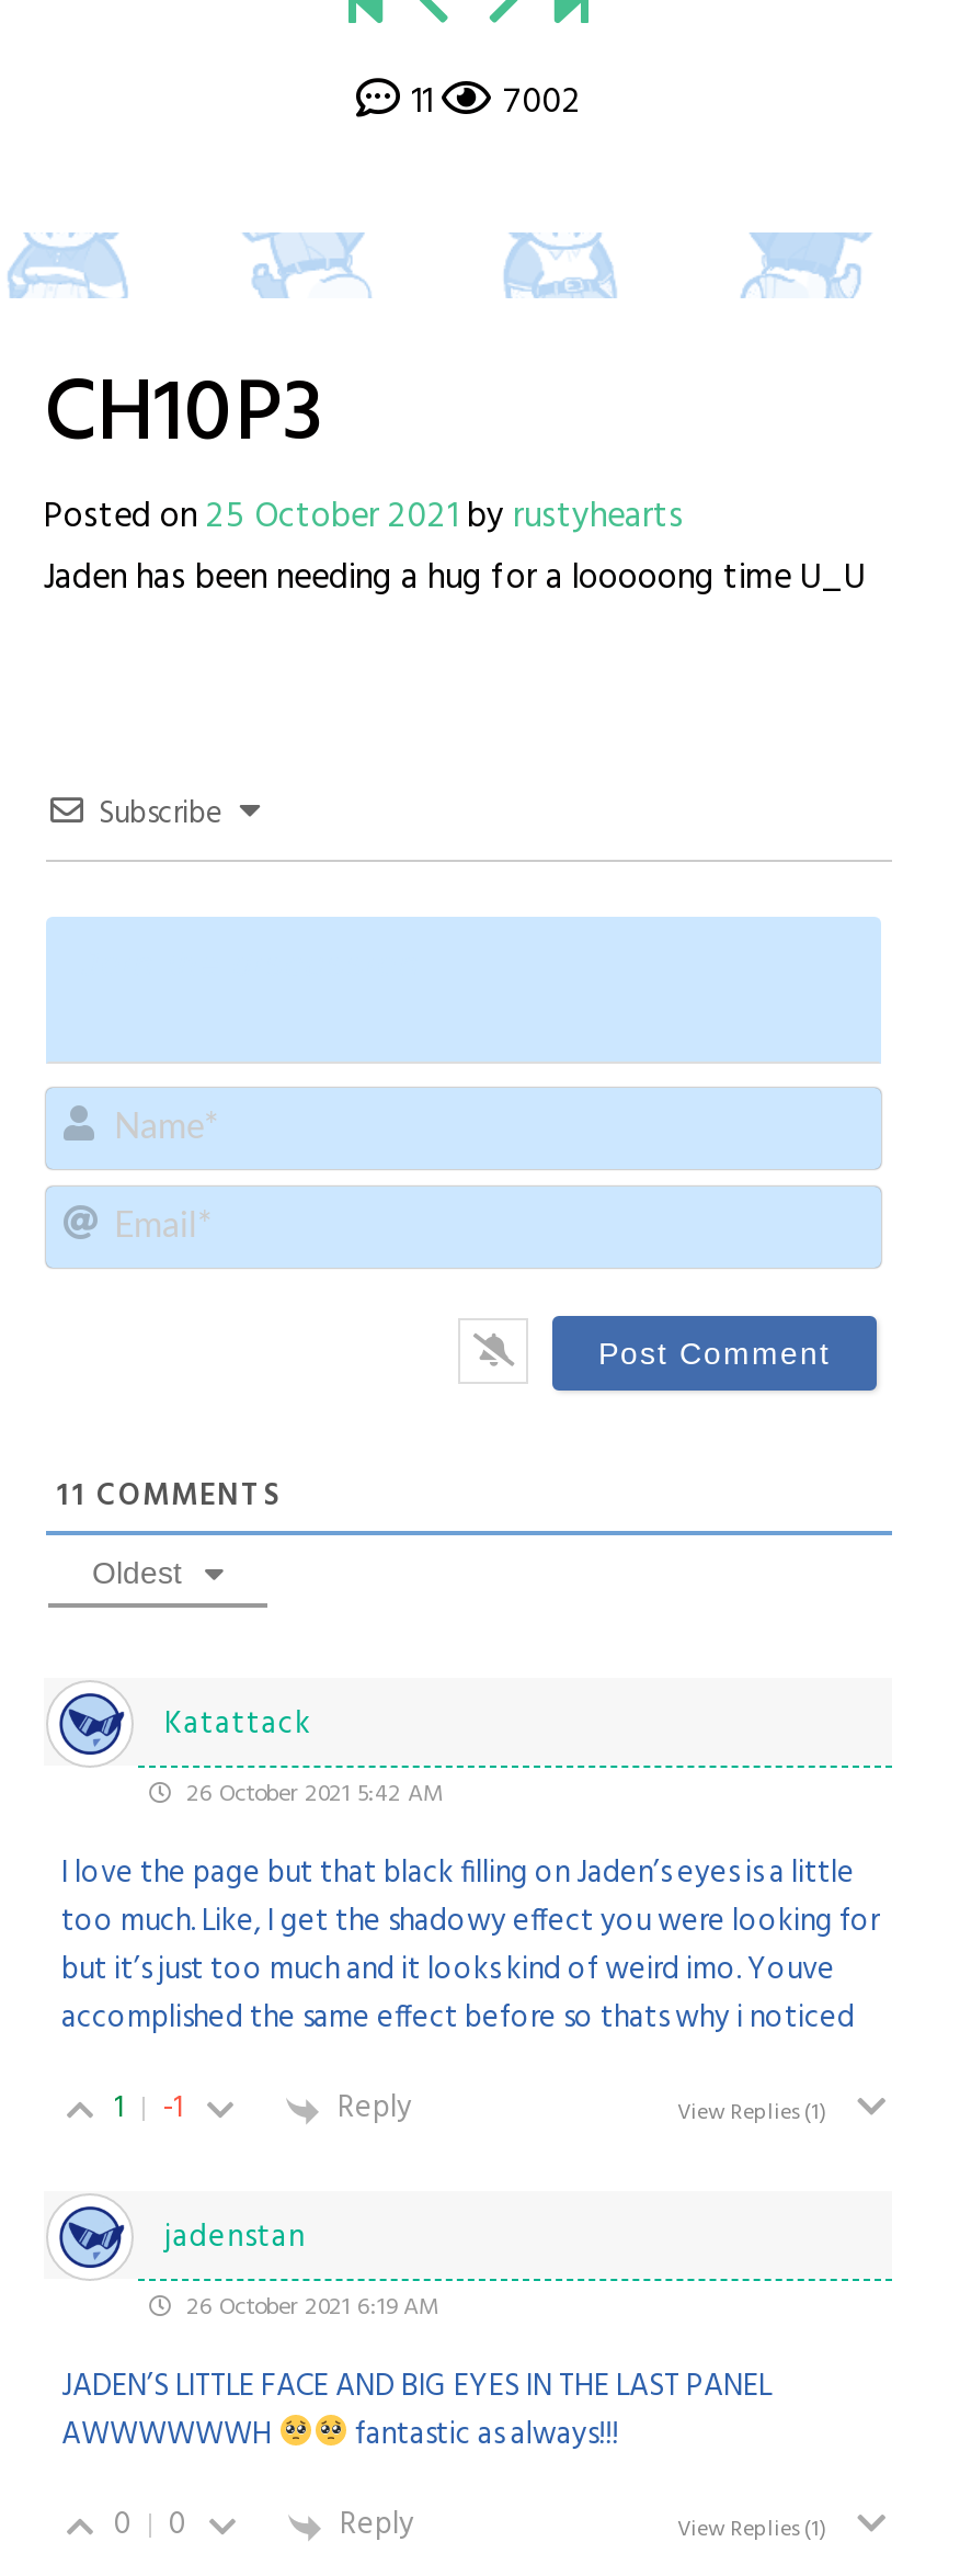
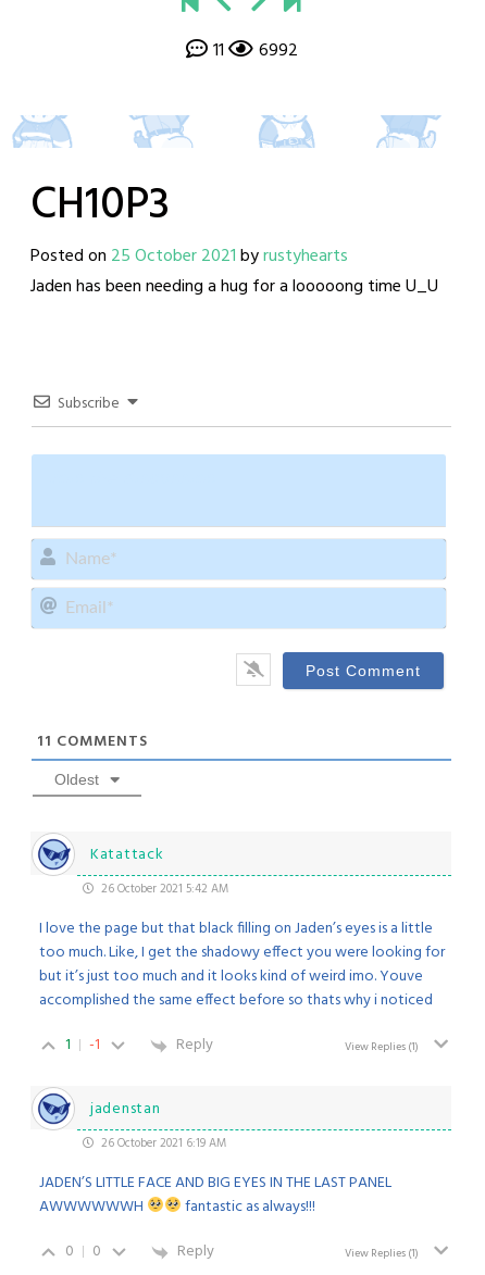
- 7002
+ 6992
